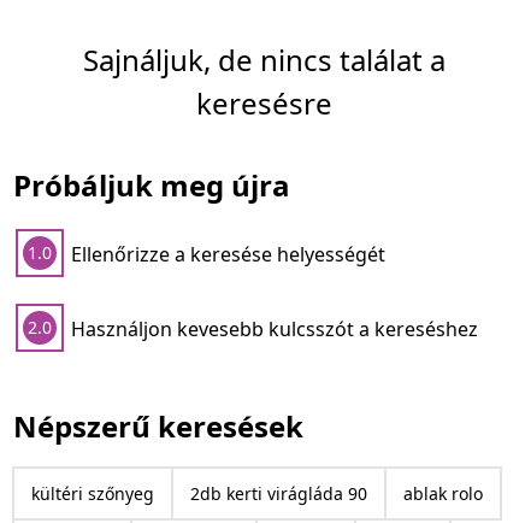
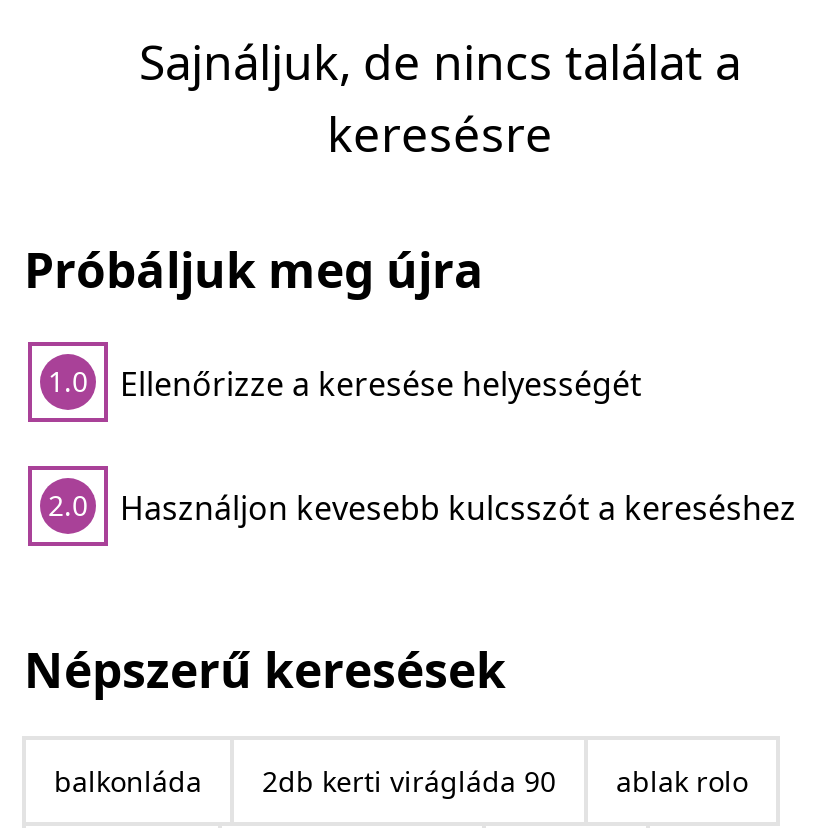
- kültéri szőnyeg
+ balkonláda
